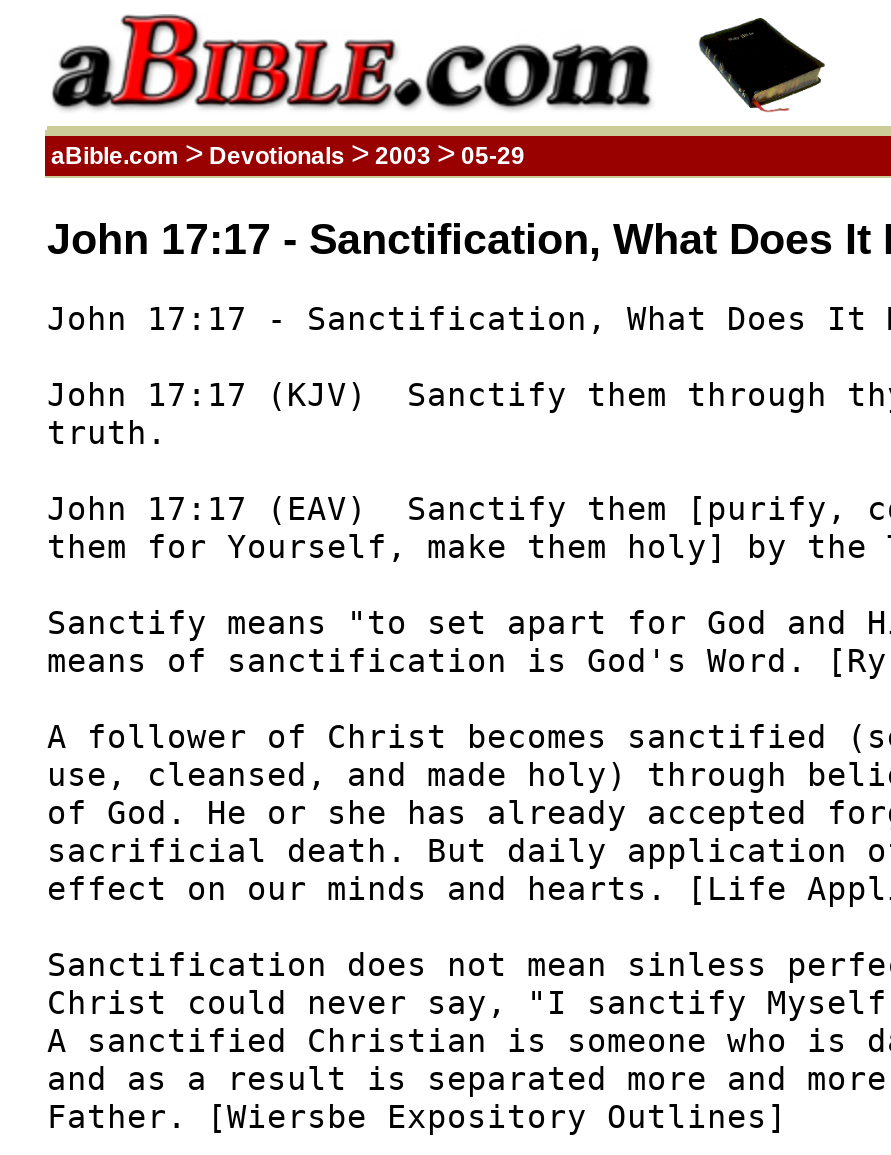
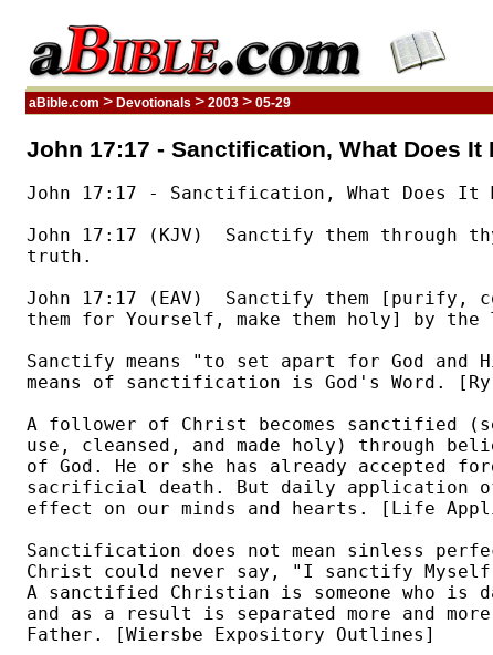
- [image]
+ [image]
